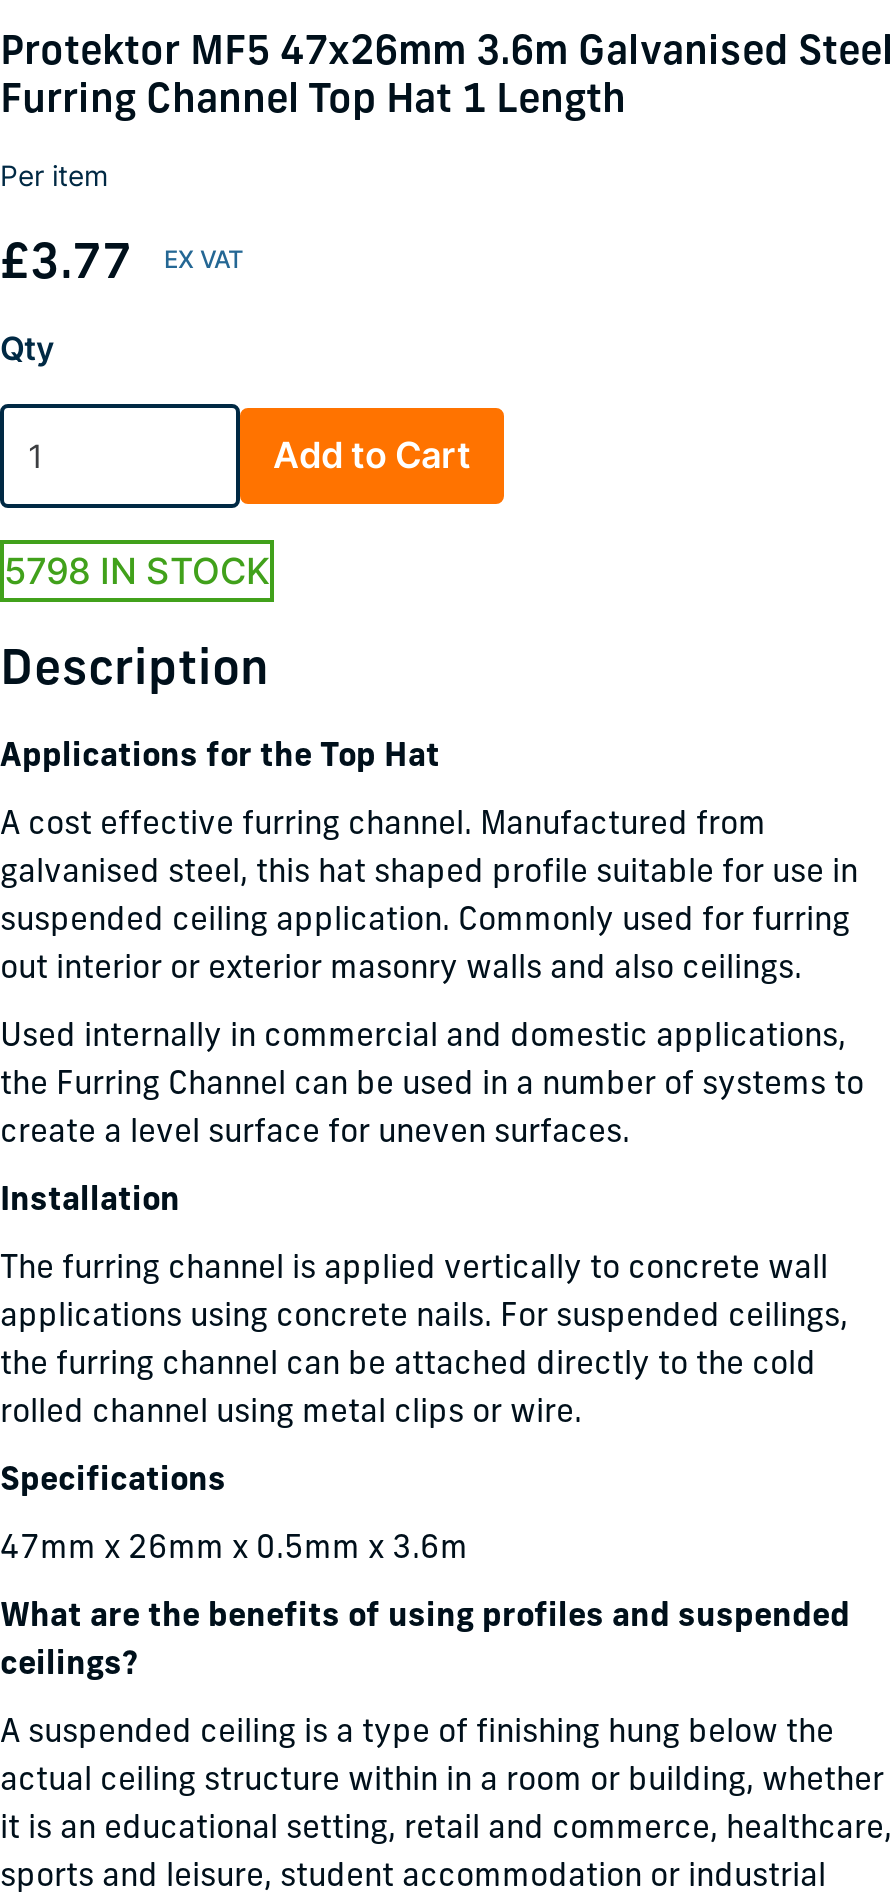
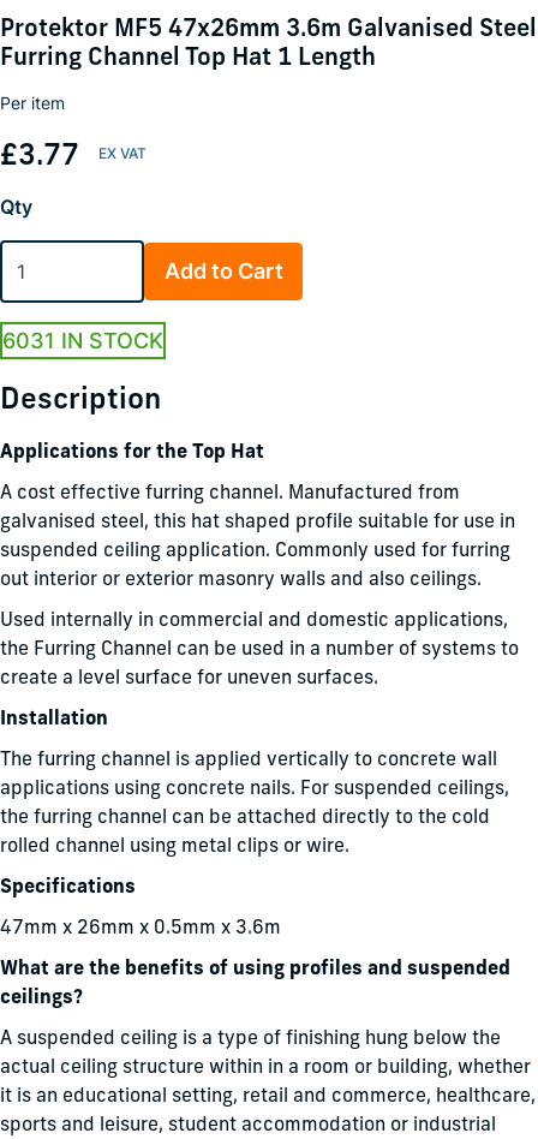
- 5798 IN STOCK
+ 6031 IN STOCK
